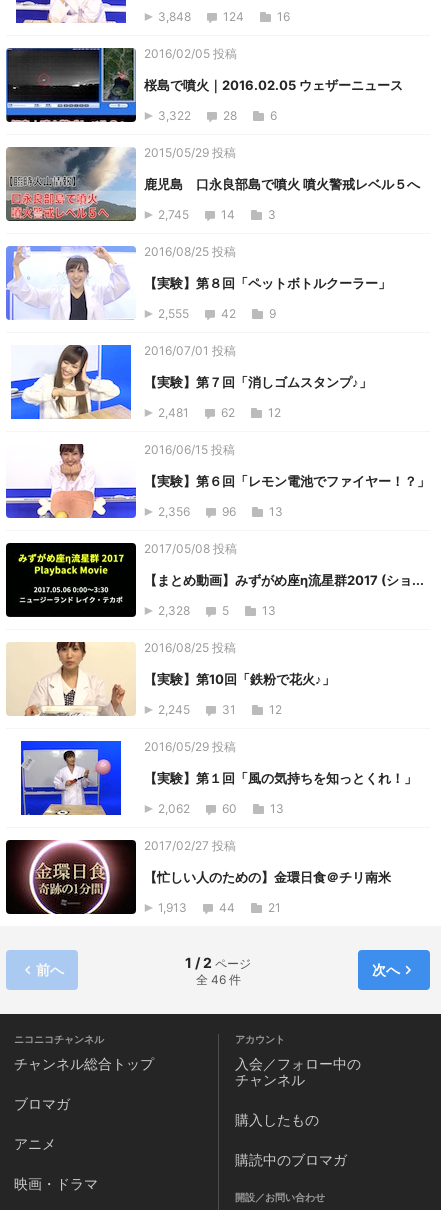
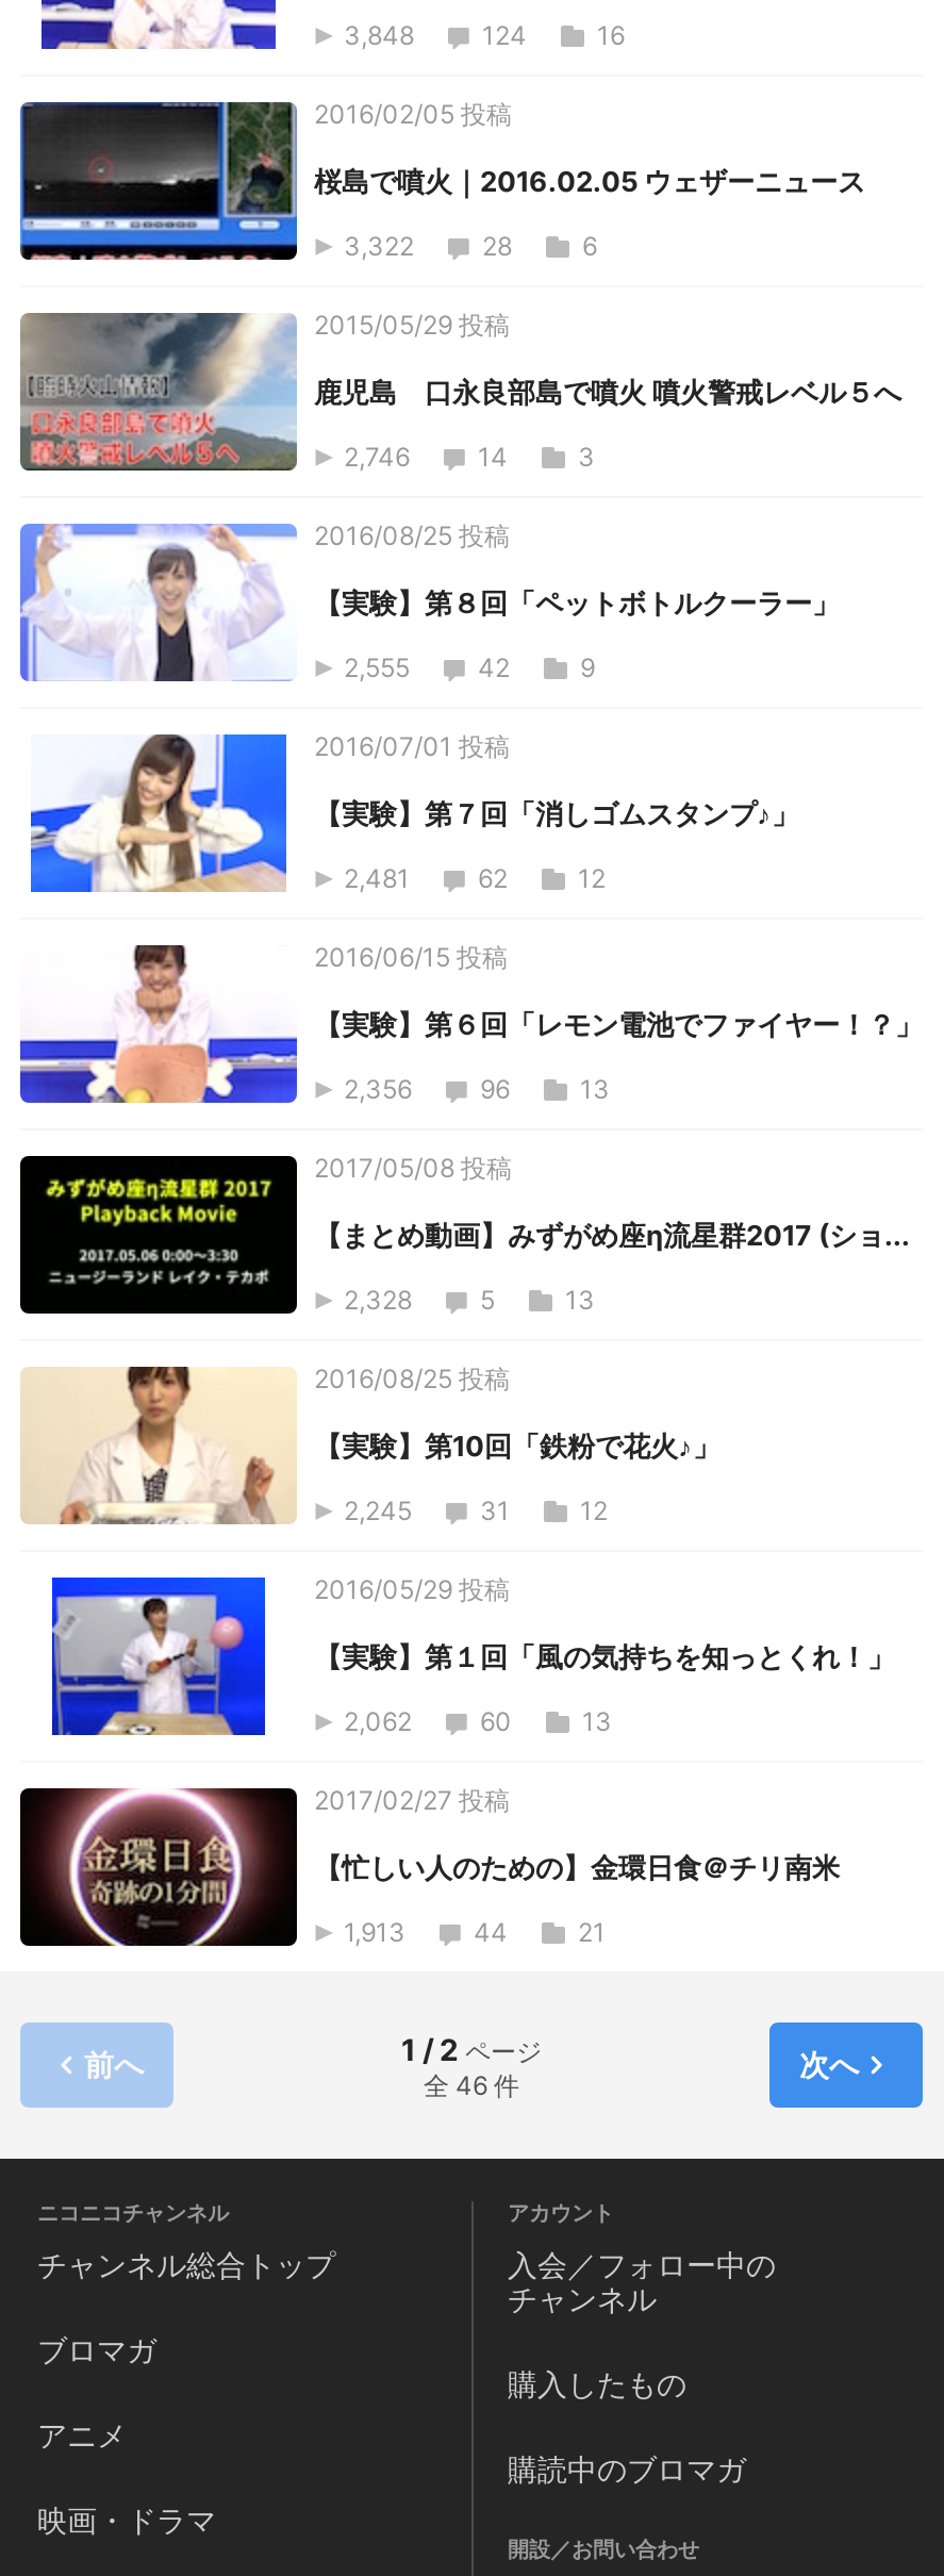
- 2,745
+ 2,746
